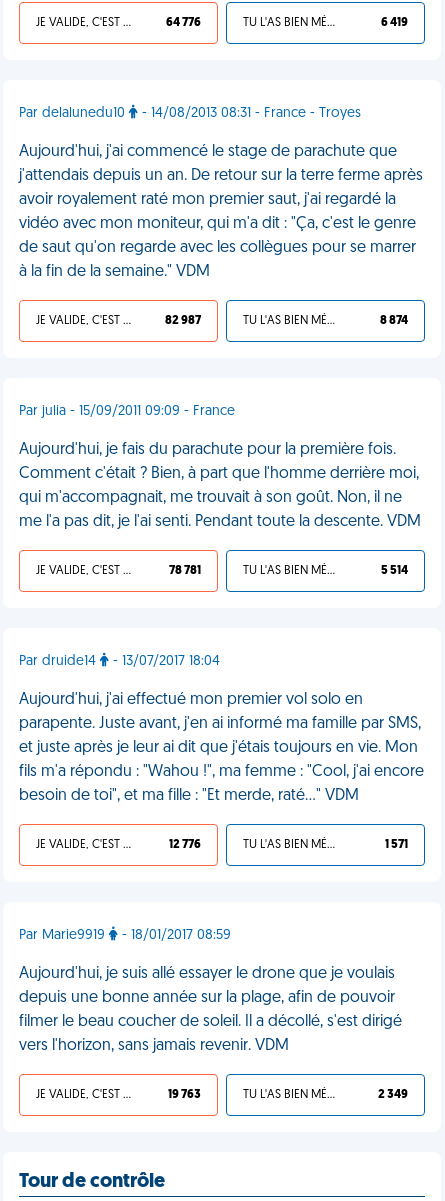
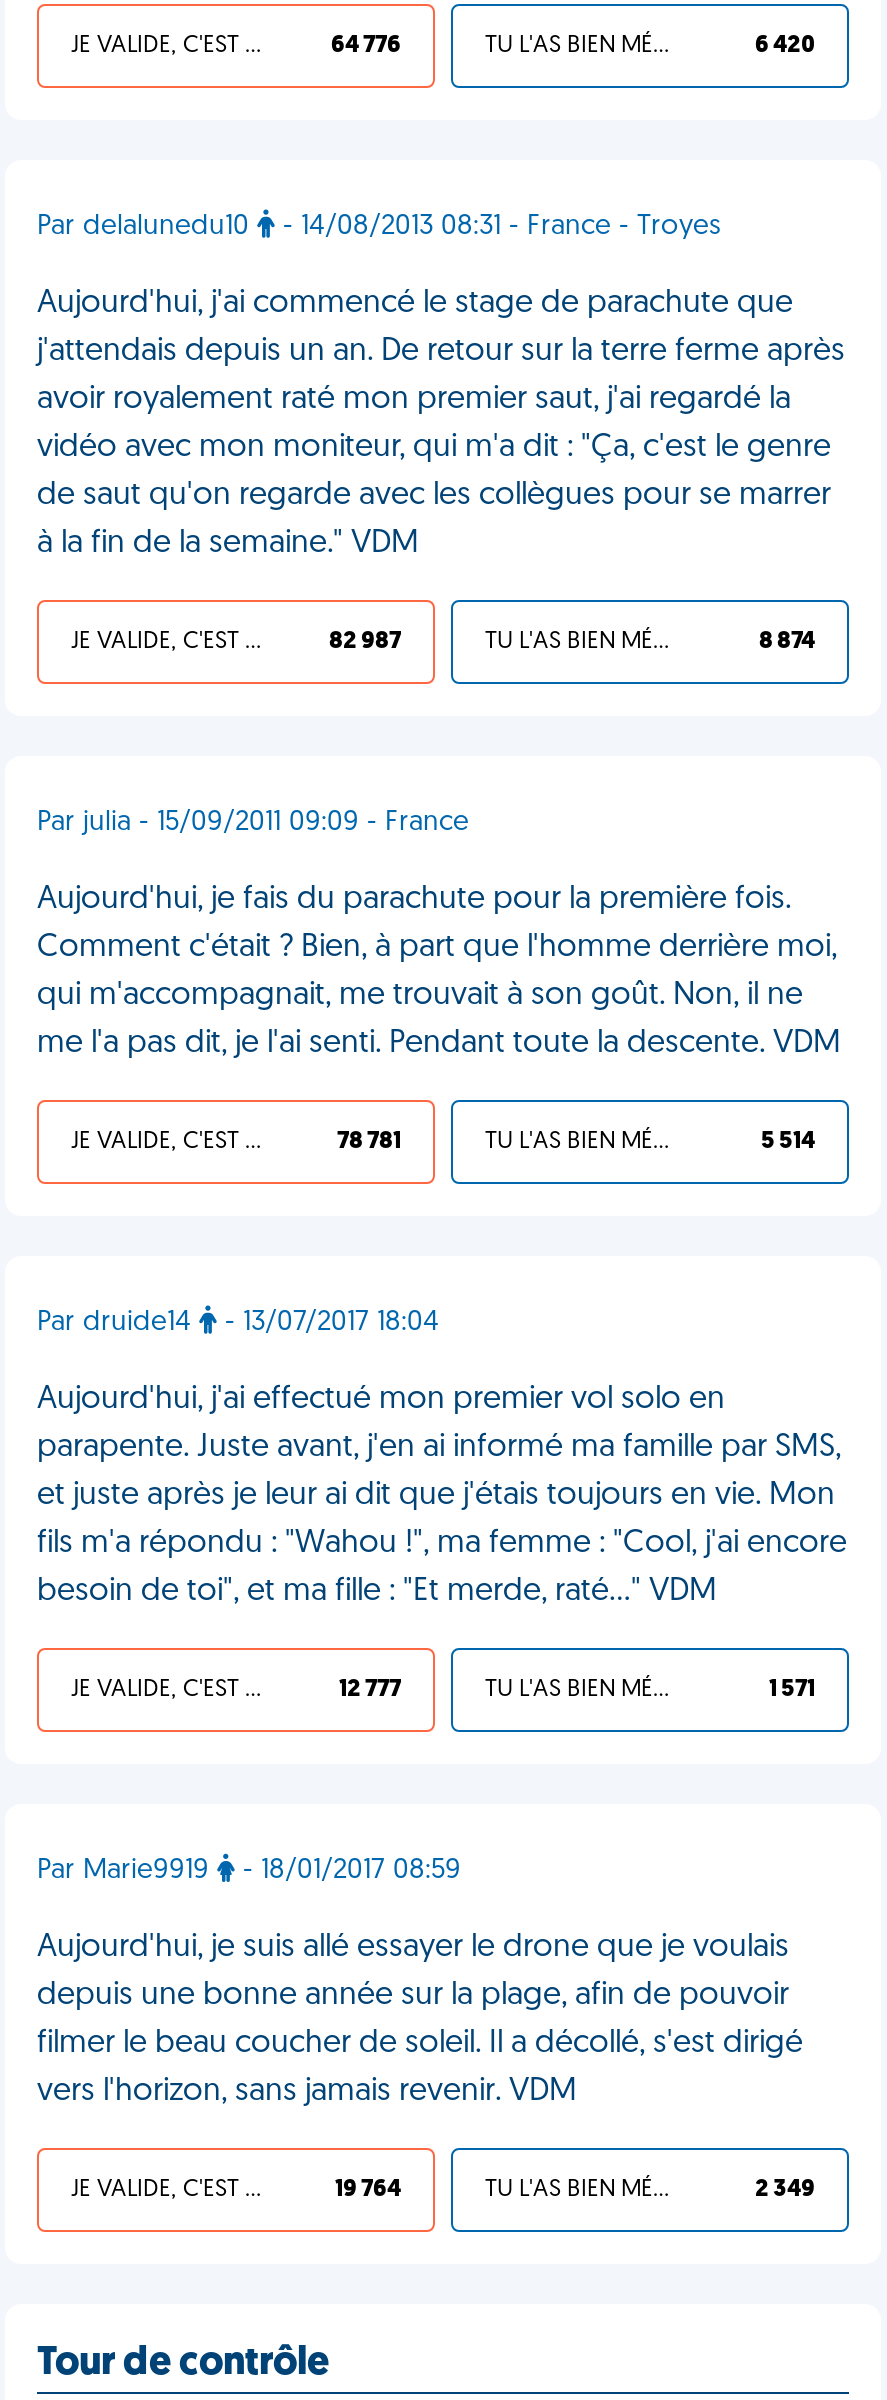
- 6 419
+ 6 420

- 12 776
+ 12 777

- 19 763
+ 19 764
